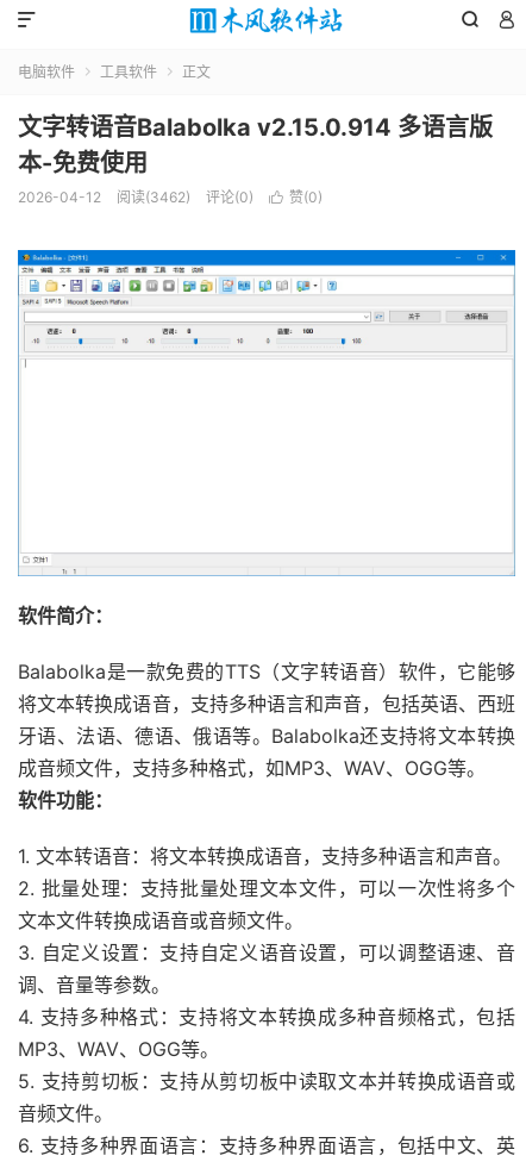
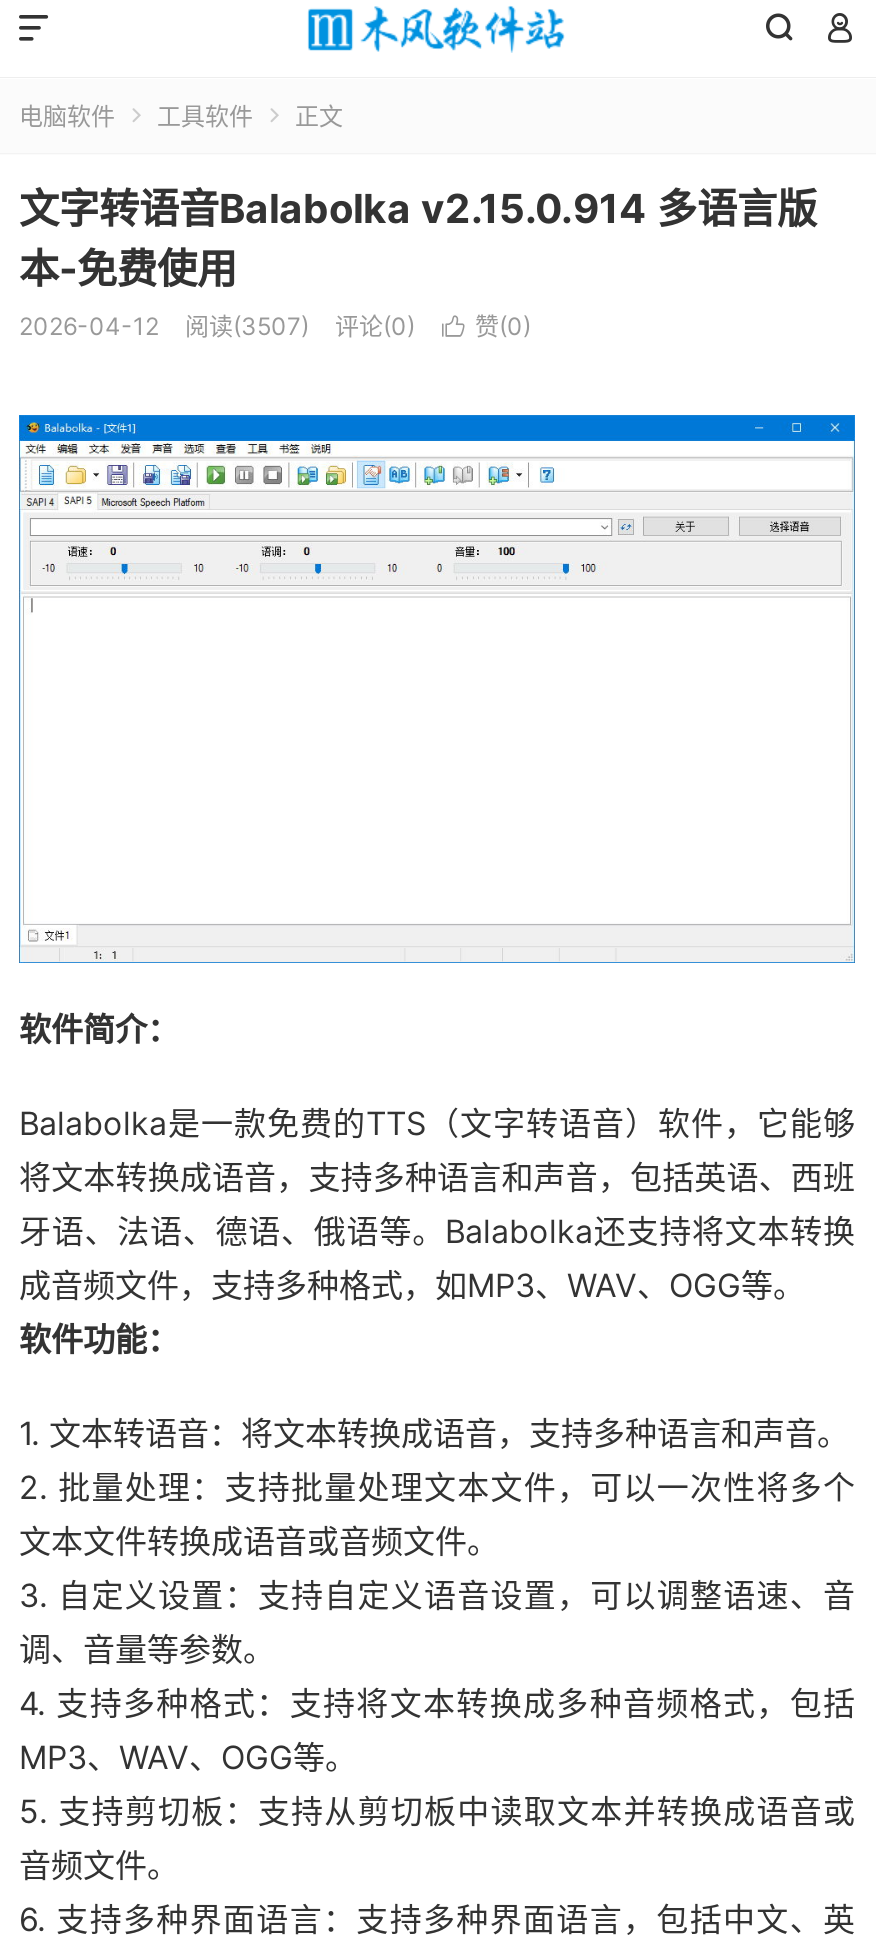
- 阅读(3462)
+ 阅读(3507)
